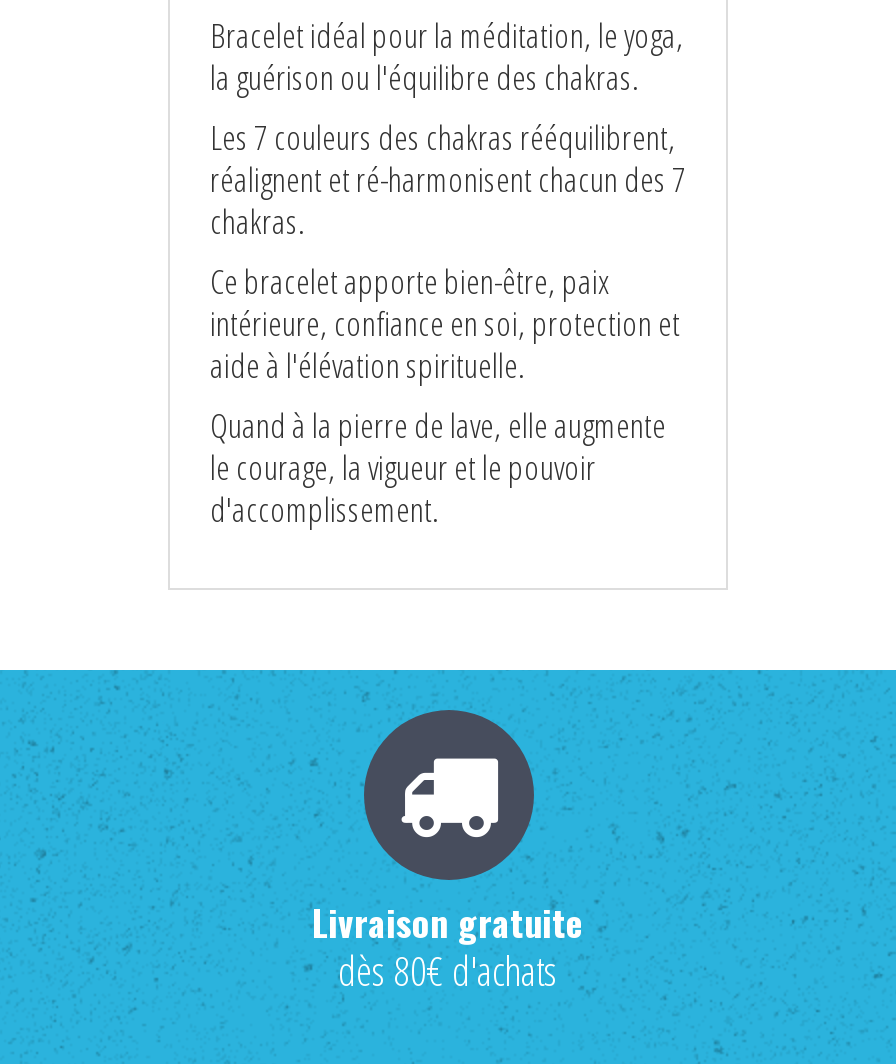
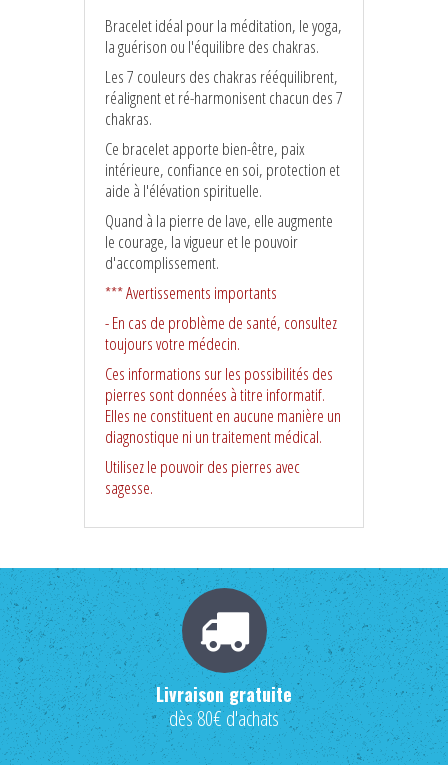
+ *** Avertissements importants
+ - En cas de problème de santé, consultez
+ toujours votre médecin.
+ Ces informations sur les possibilités des
+ pierres sont données à titre informatif.
+ Elles ne constituent en aucune manière un
+ diagnostique ni un traitement médical.
+ Utilisez le pouvoir des pierres avec
+ sagesse.
